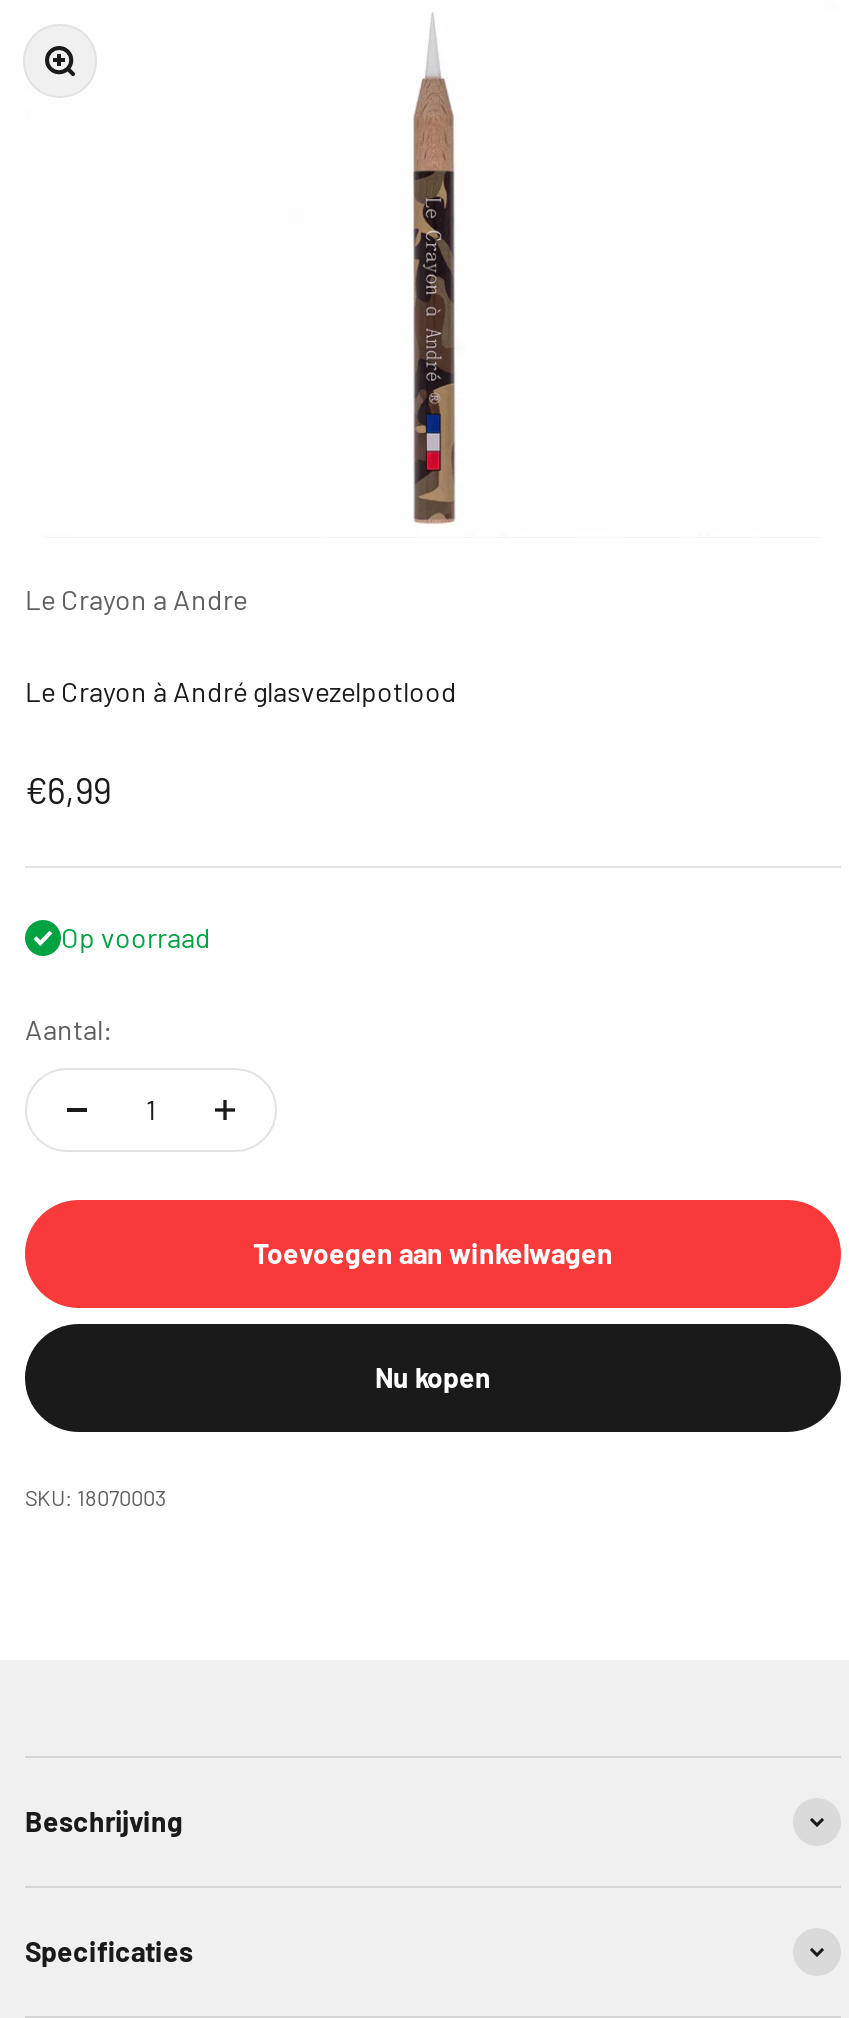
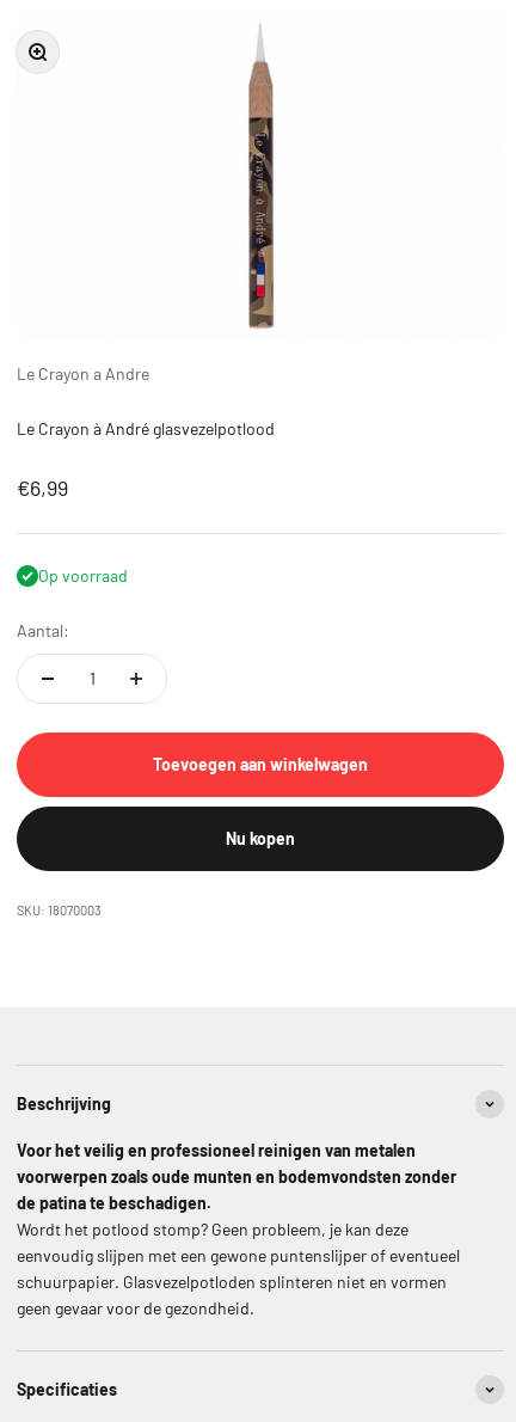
+ Voor het veilig en professioneel reinigen van metalen
+ voorwerpen zoals oude munten en bodemvondsten zonder
+ de patina te beschadigen.
+ Wordt het potlood stomp? Geen probleem, je kan deze
+ eenvoudig slijpen met een gewone puntenslijper of eventueel
+ schuurpapier. Glasvezelpotloden splinteren niet en vormen
+ geen gevaar voor de gezondheid.
